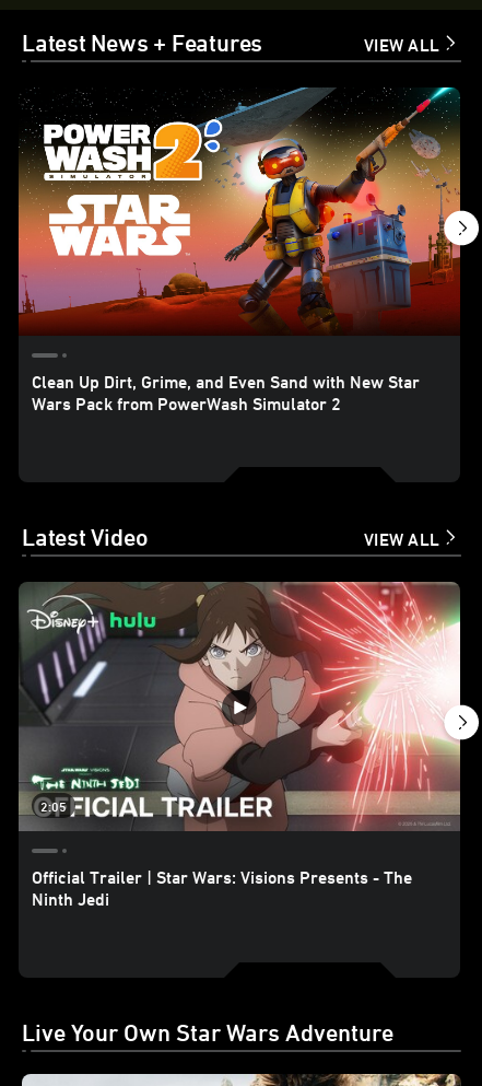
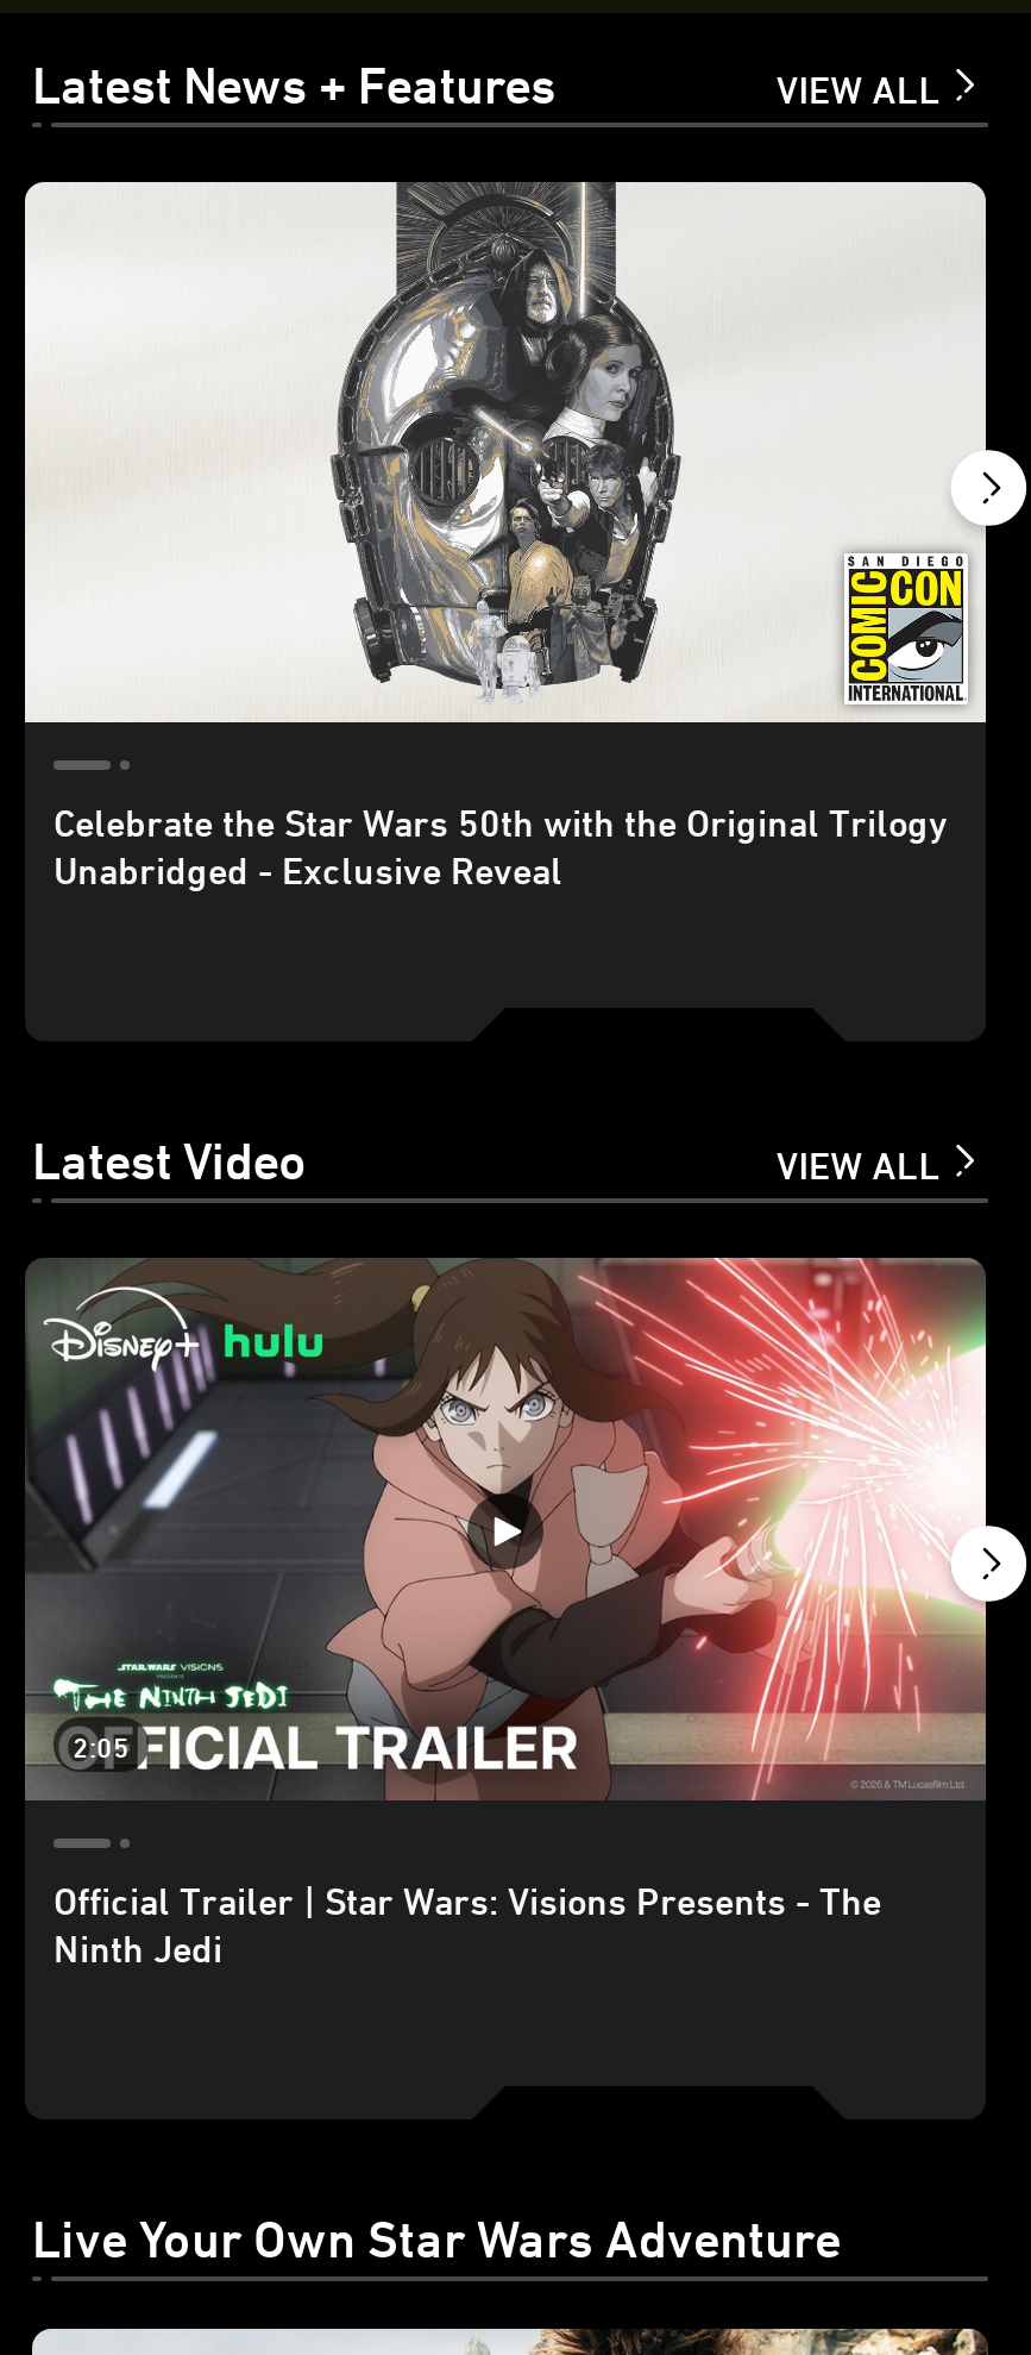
- [image]
- Clean Up Dirt, Grime, and Even Sand with New Star
- Wars Pack from PowerWash Simulator 2
+ [image]
+ Celebrate the Star Wars 50th with the Original Trilogy
+ Unabridged - Exclusive Reveal
